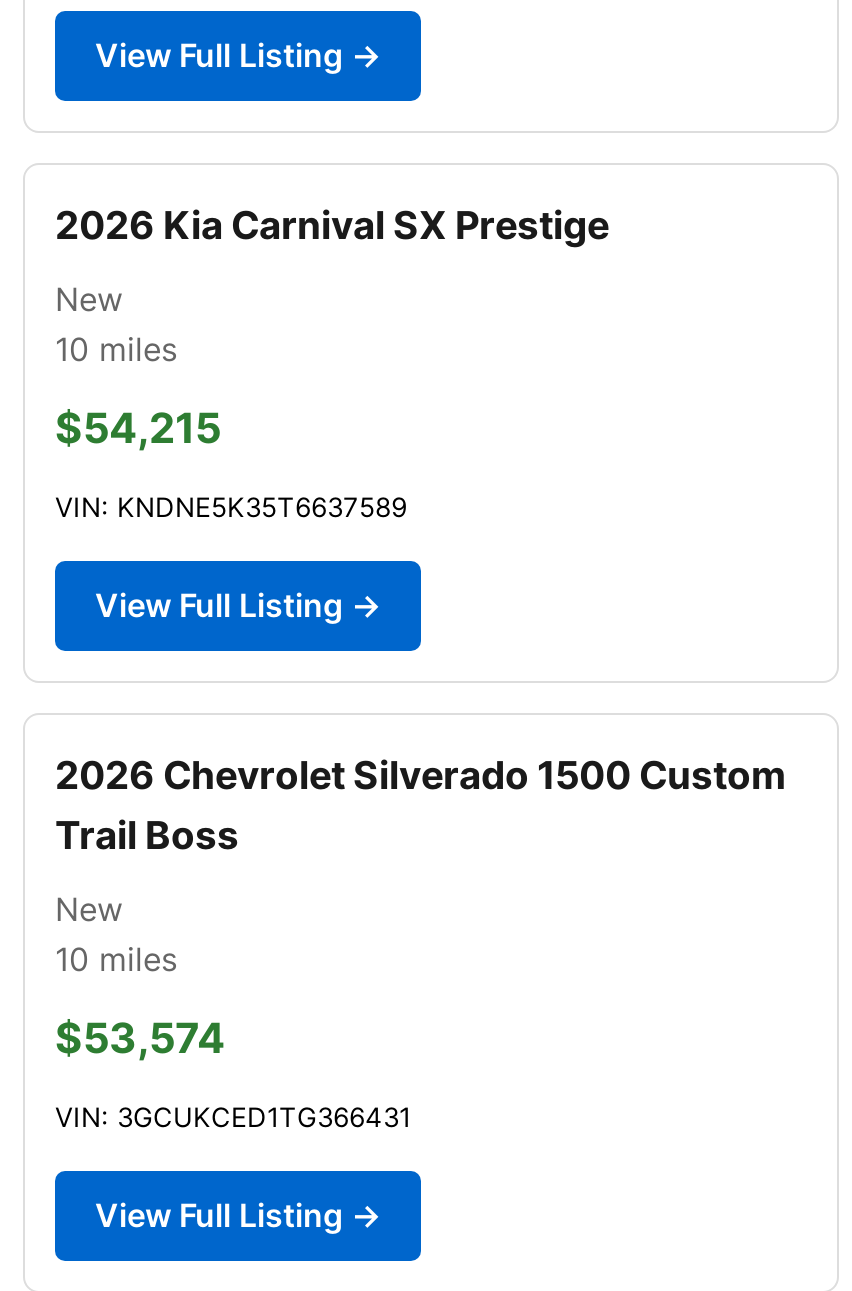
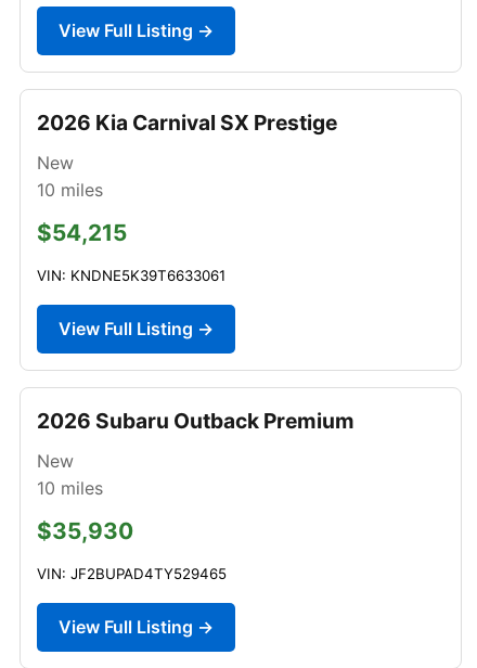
- VIN: KNDNE5K35T6637589
+ VIN: KNDNE5K39T6633061

- 2026 Chevrolet Silverado 1500 Custom
- Trail Boss
+ 2026 Subaru Outback Premium

- $53,574
+ $35,930

- VIN: 3GCUKCED1TG366431
+ VIN: JF2BUPAD4TY529465
